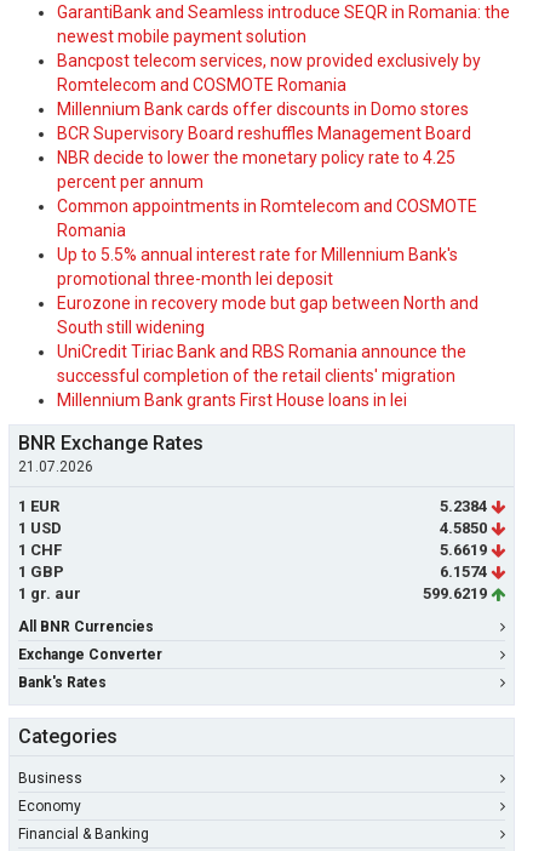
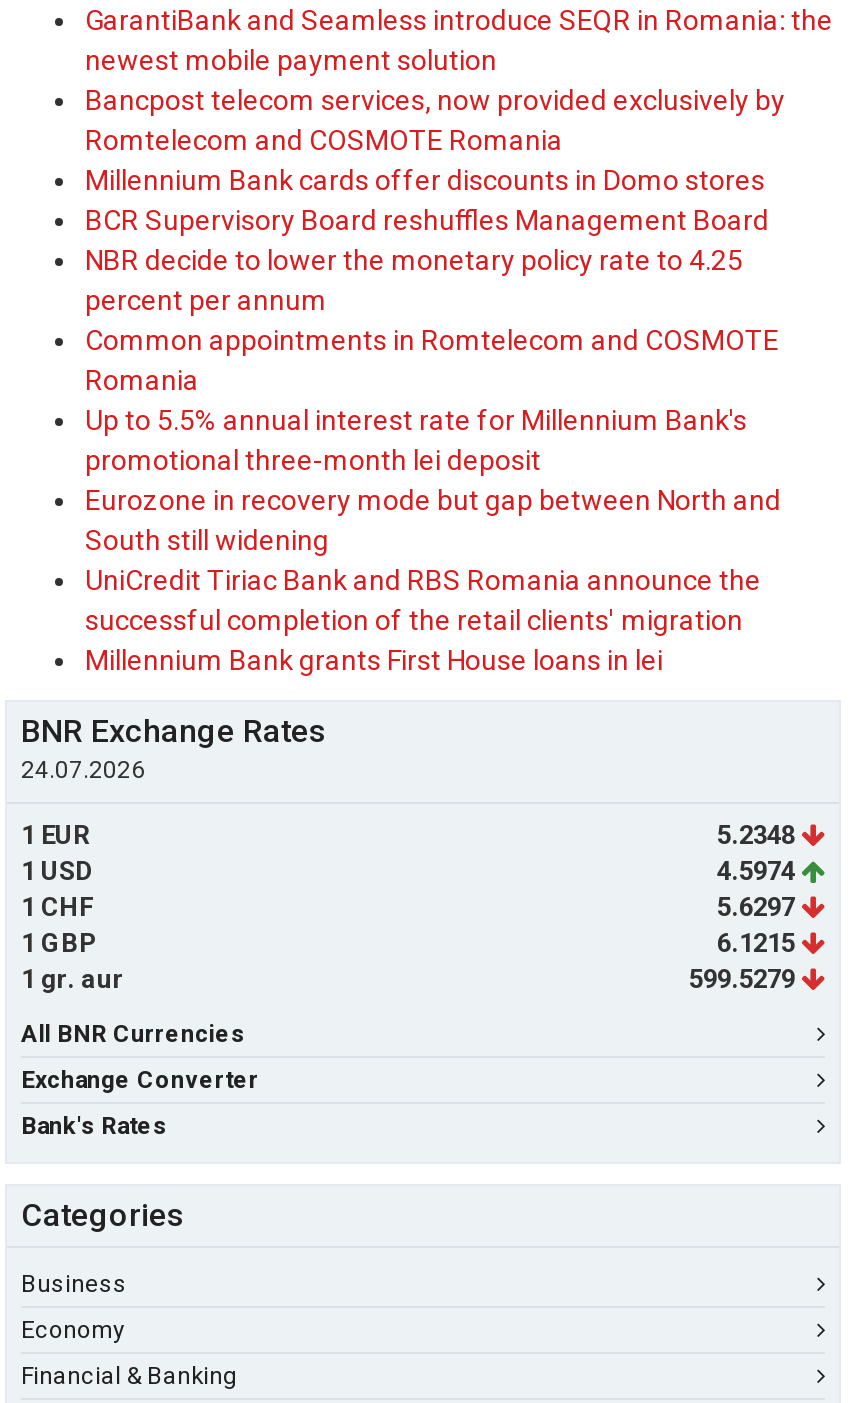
- 21.07.2026
+ 24.07.2026

- 5.2384
+ 5.2348

- 4.5850
+ 4.5974

- 5.6619
+ 5.6297

- 6.1574
+ 6.1215

- 599.6219
+ 599.5279
